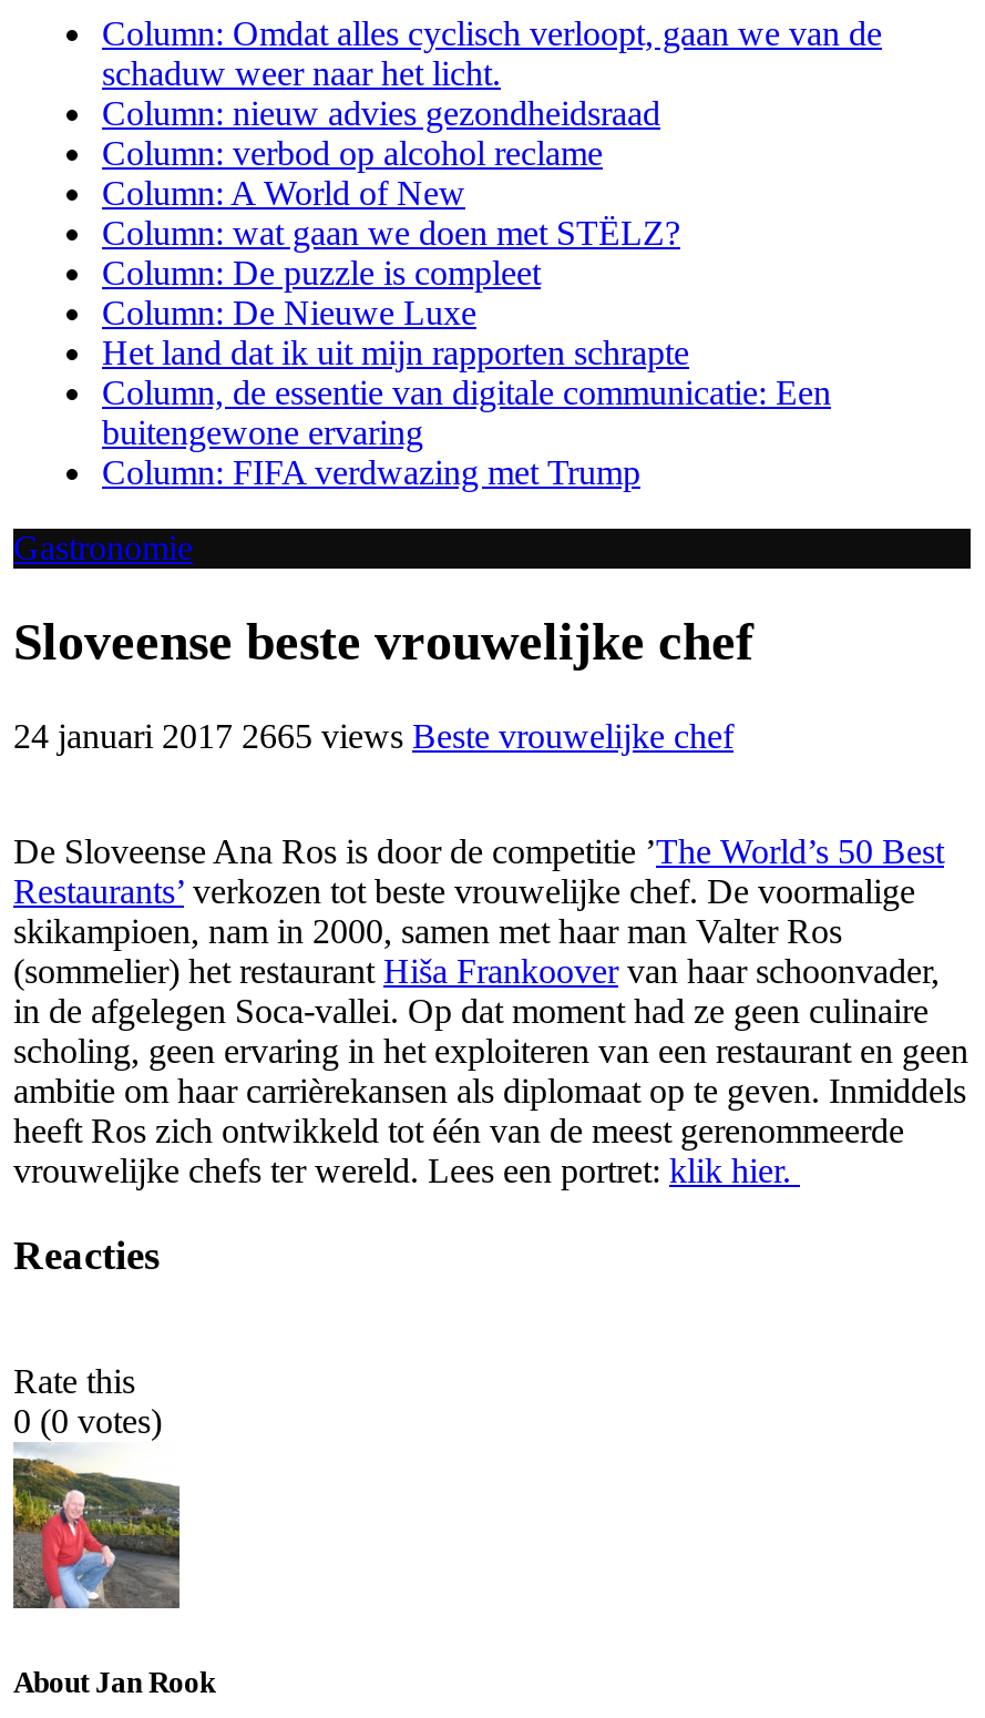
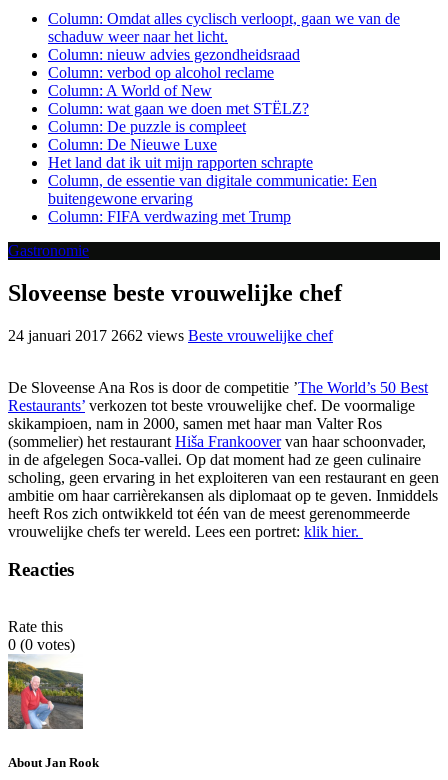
- 24 januari 2017 2665 views Beste vrouwelijke chef
+ 24 januari 2017 2662 views Beste vrouwelijke chef
